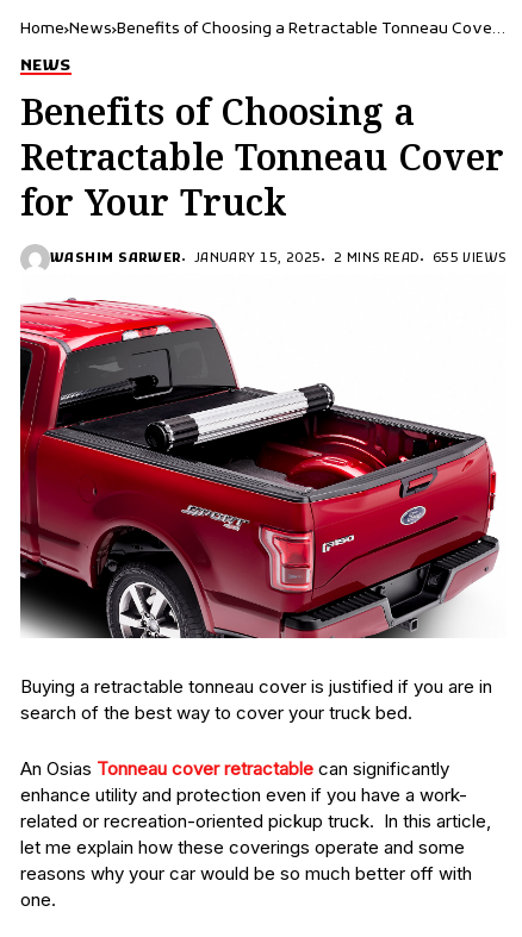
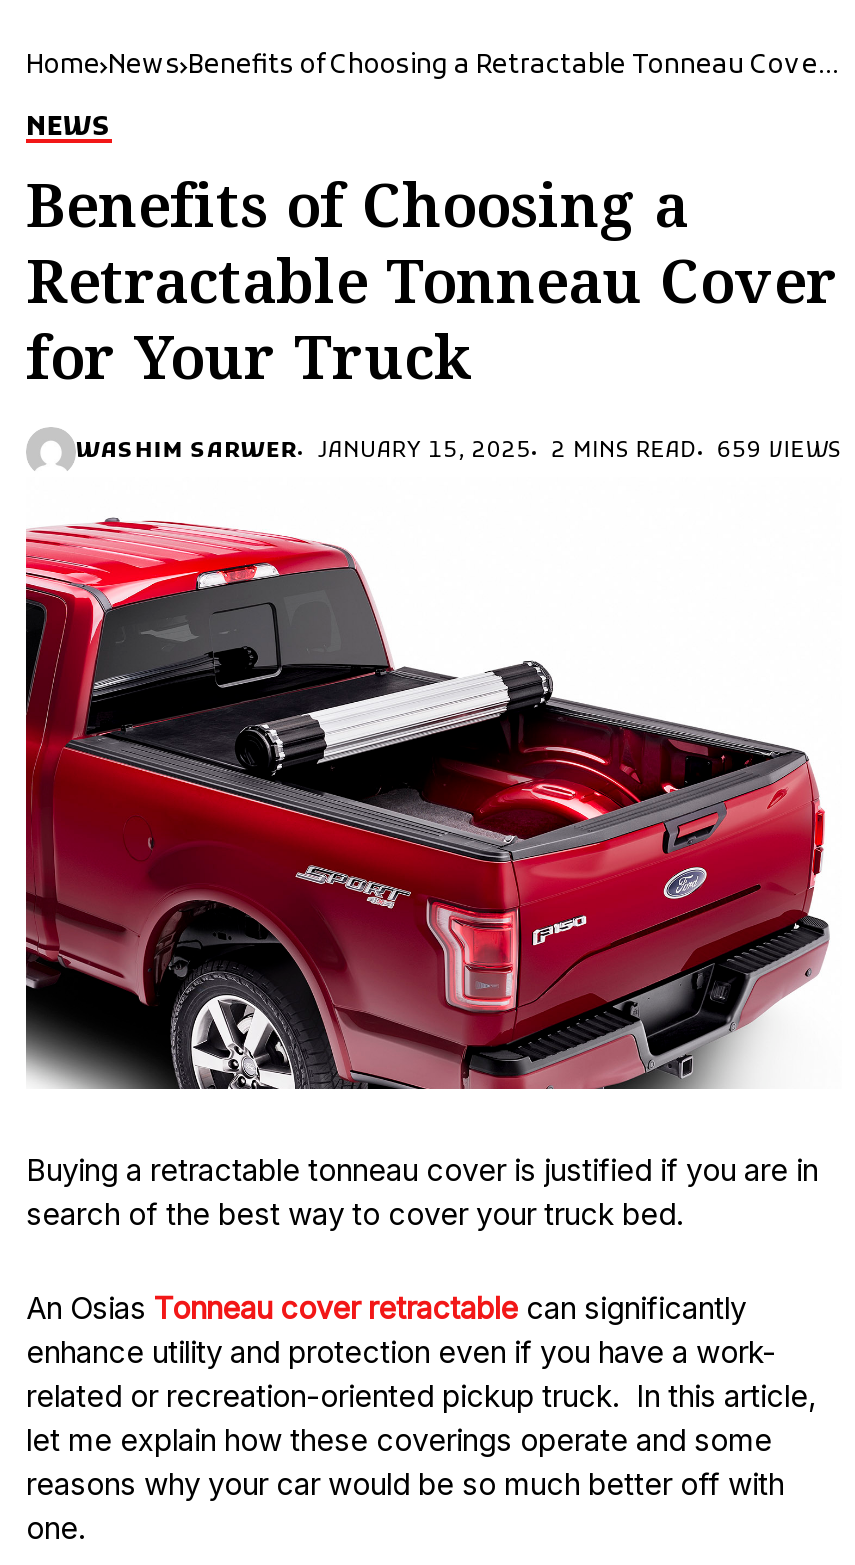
- WASHIM SARWER JANUARY 15, 2025 2 MINS READ 655 VIEWS
+ WASHIM SARWER JANUARY 15, 2025 2 MINS READ 659 VIEWS
